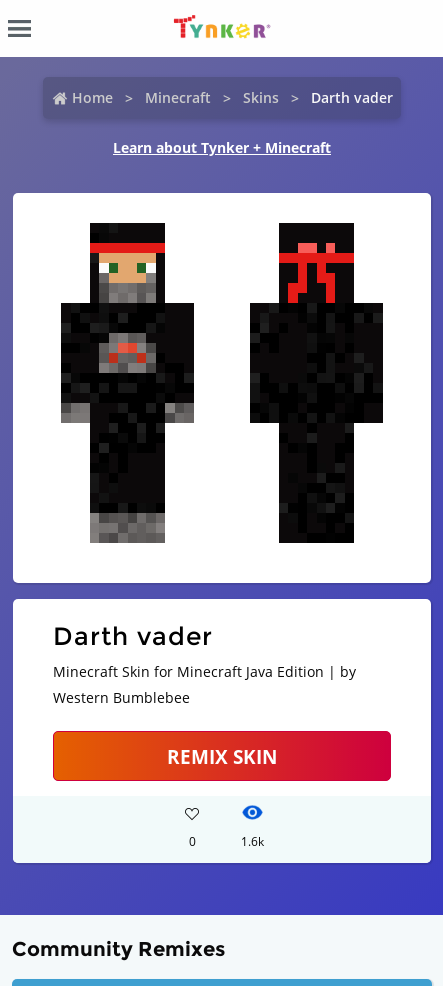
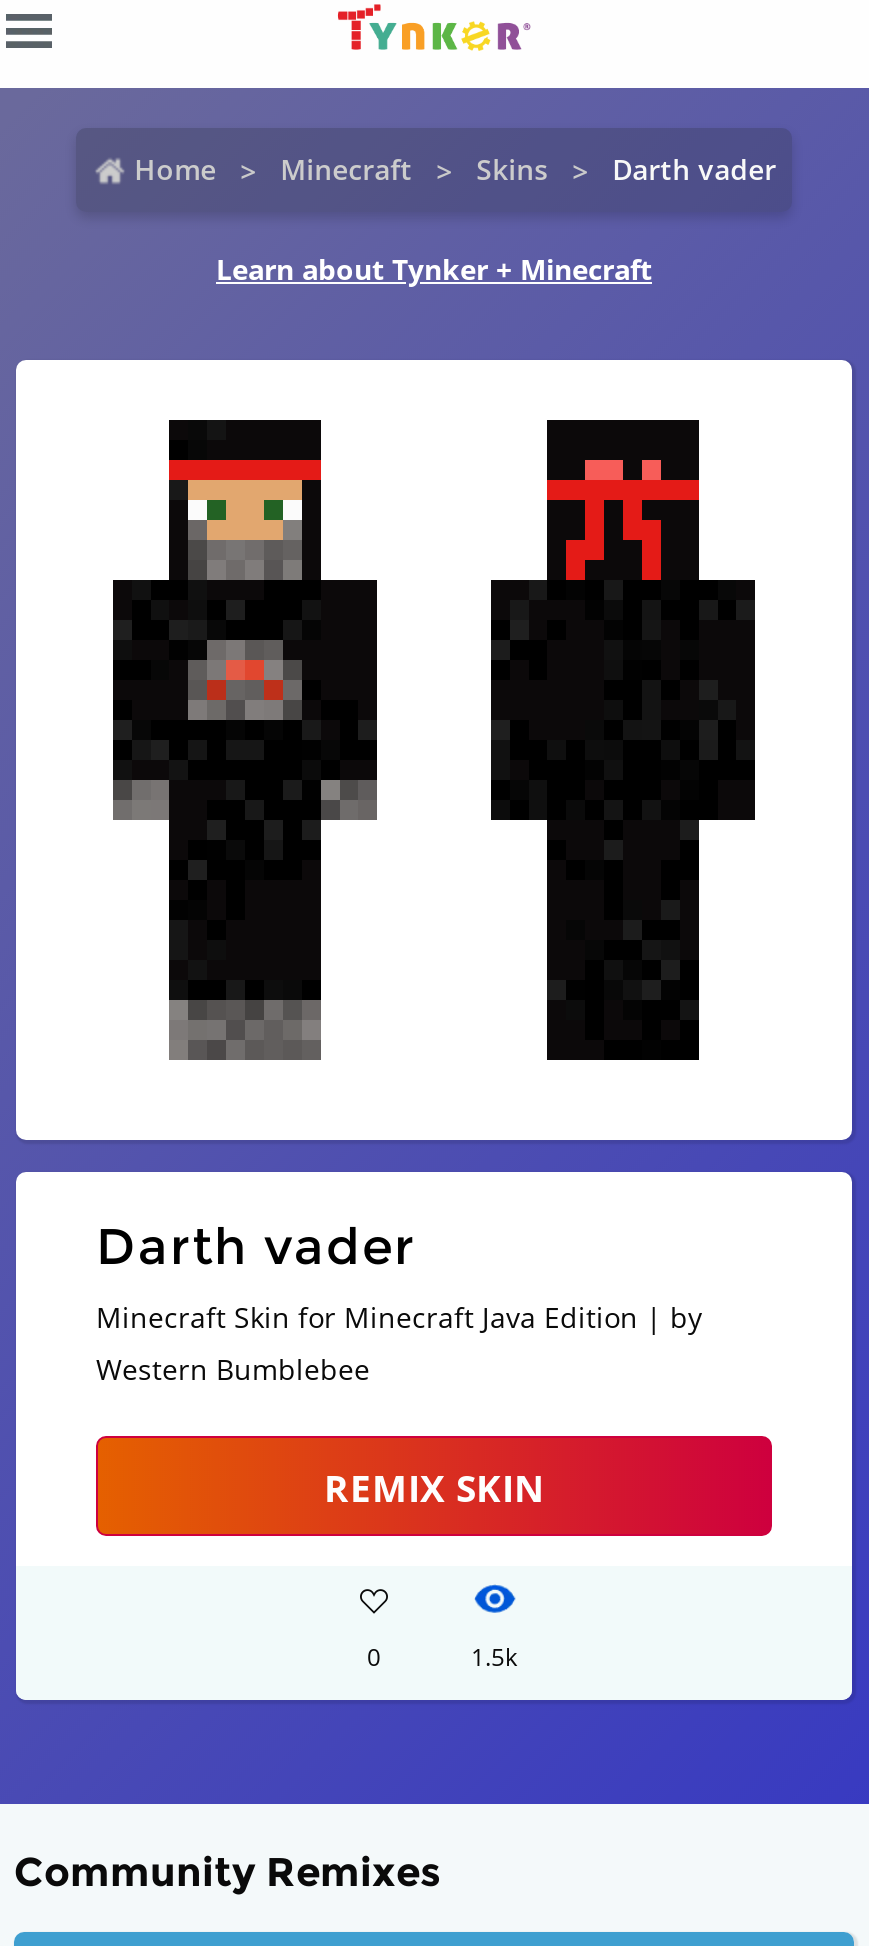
- 1.6k
+ 1.5k
